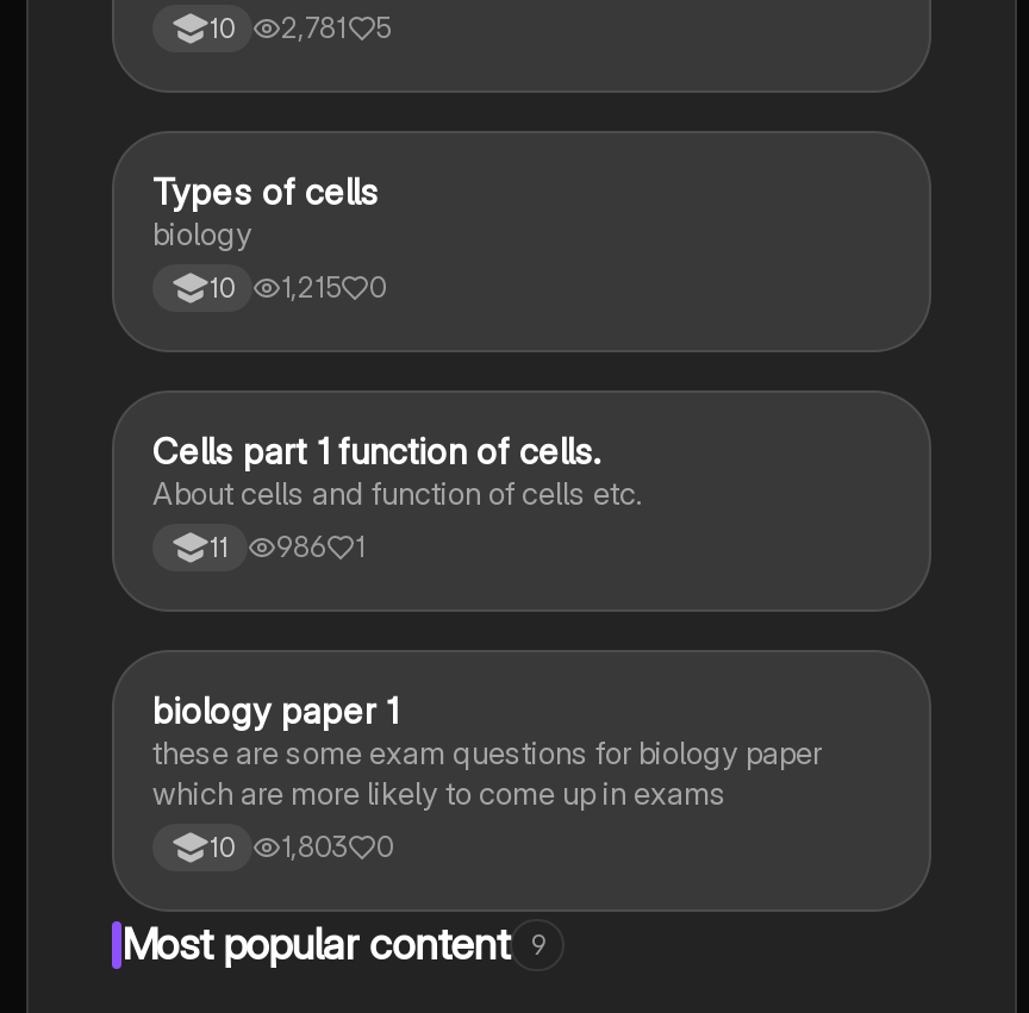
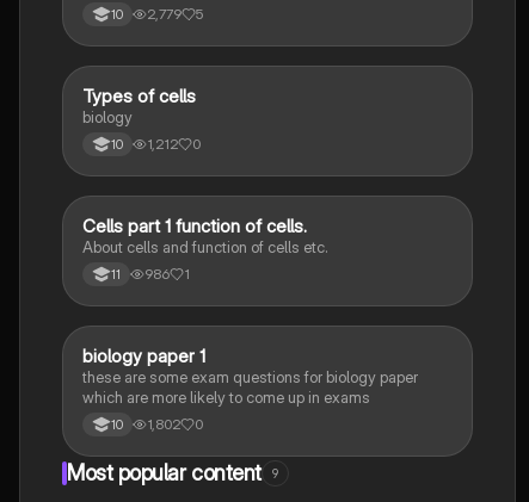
- 10 2,781 5
+ 10 2,779 5

- 10 1,215 0
+ 10 1,212 0

- 10 1,803 0
+ 10 1,802 0
